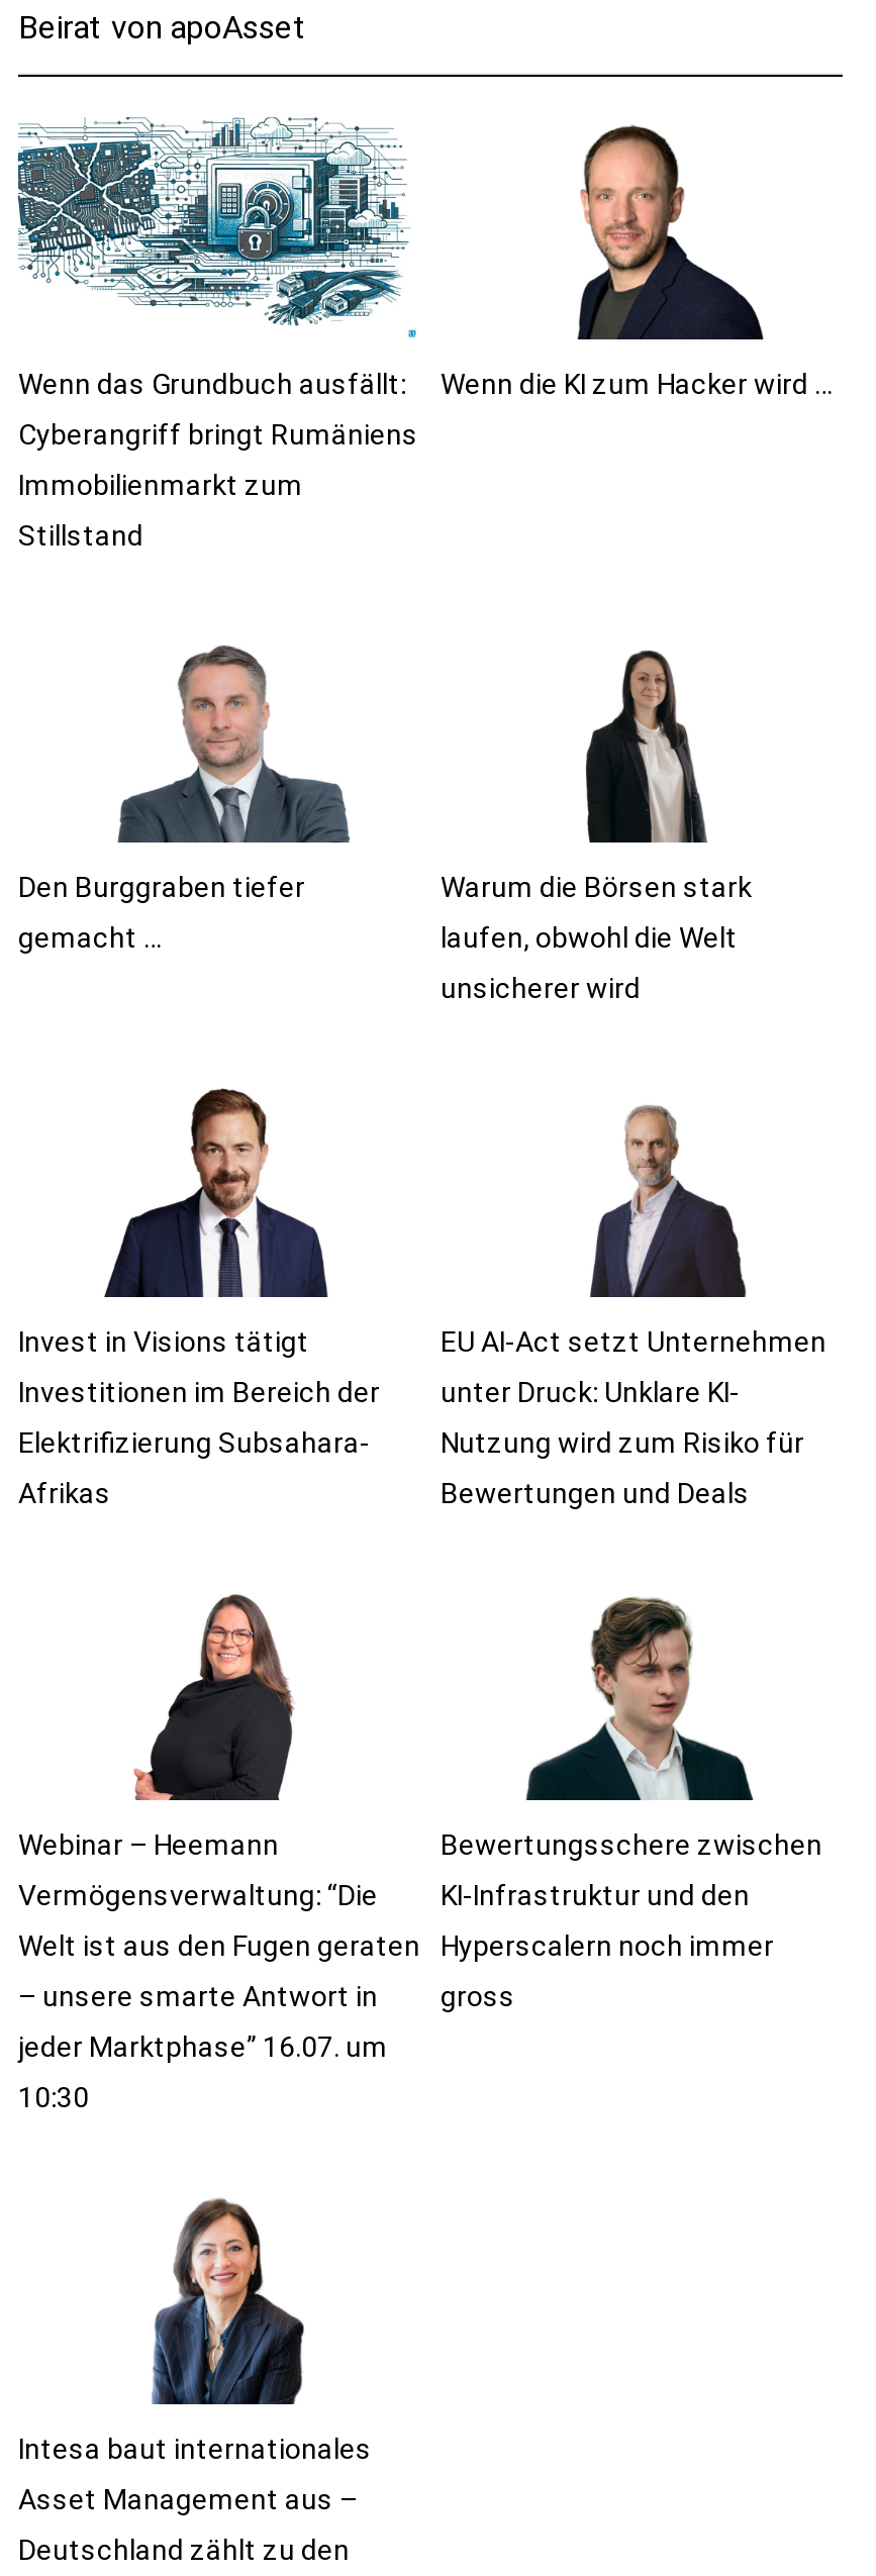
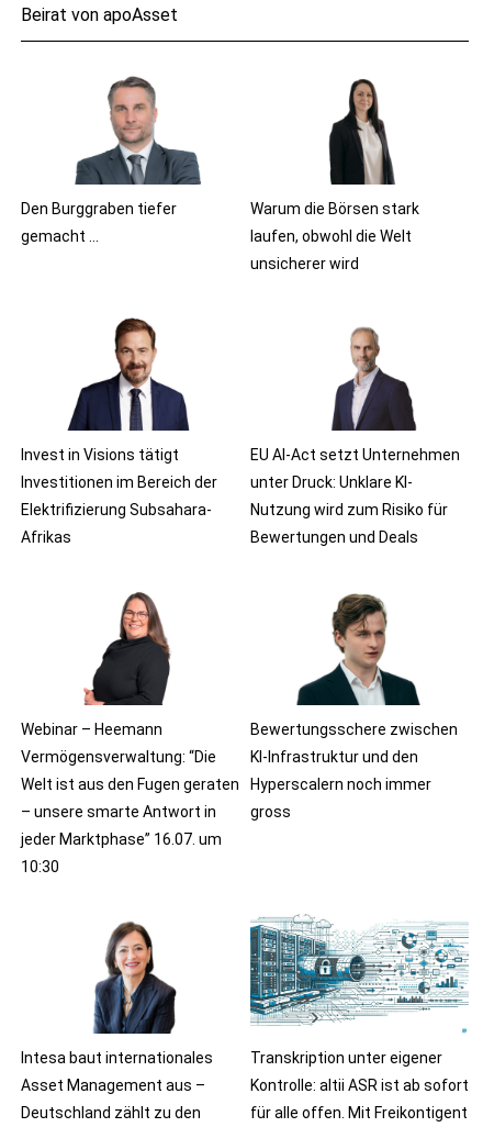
- [image]
- Wenn das Grundbuch ausfällt:
- Cyberangriff bringt Rumäniens
- Immobilienmarkt zum
- Stillstand

- [image]
- Wenn die KI zum Hacker wird …

+ [image]
+ Transkription unter eigener
+ Kontrolle: altii ASR ist ab sofort
+ für alle offen. Mit Freikontigent
